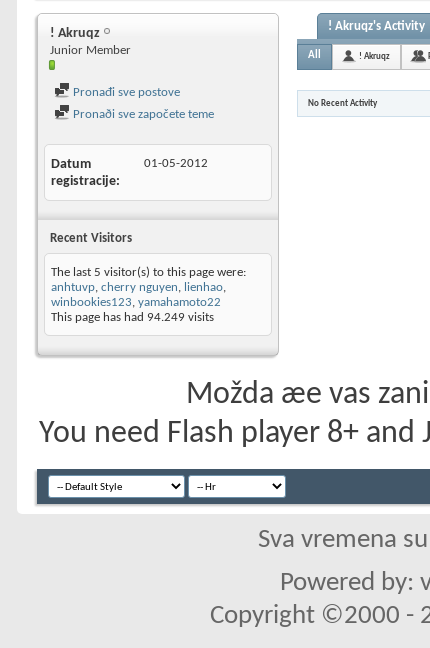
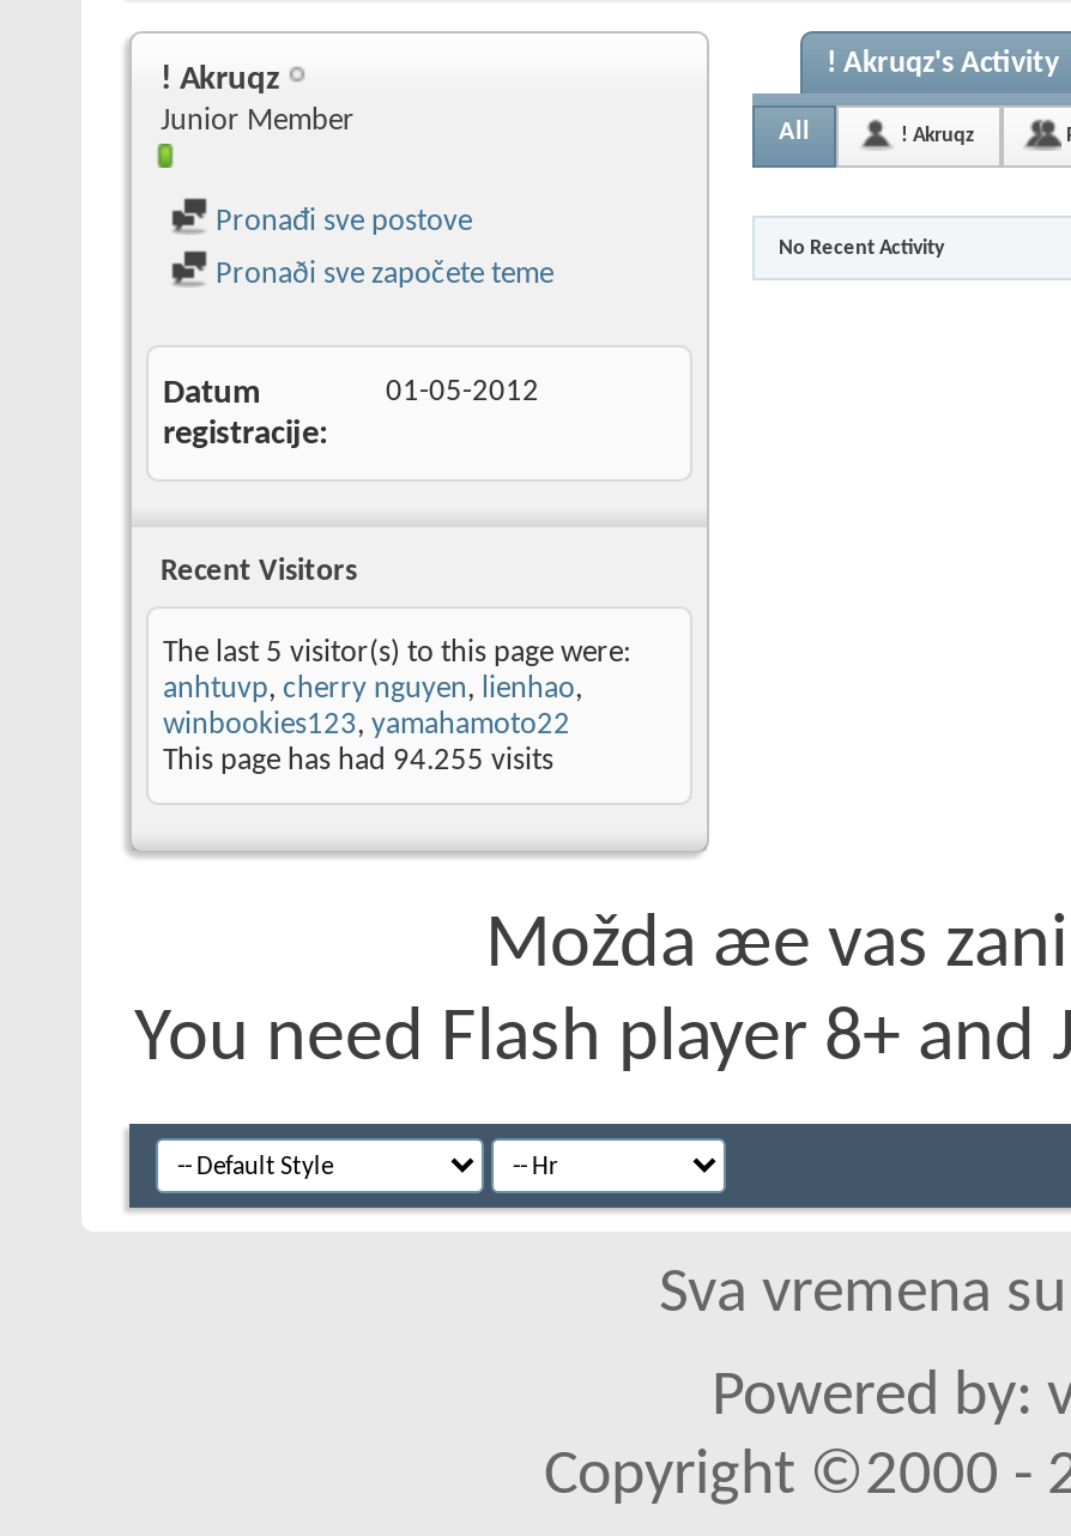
- This page has had 94.249 visits
+ This page has had 94.255 visits
